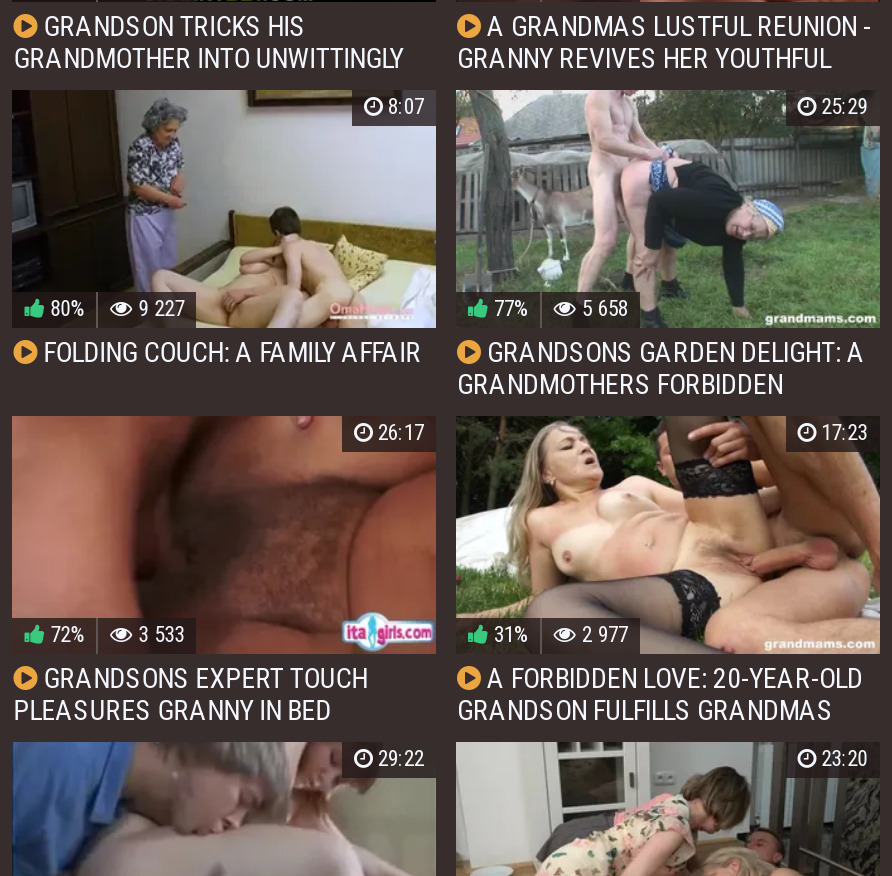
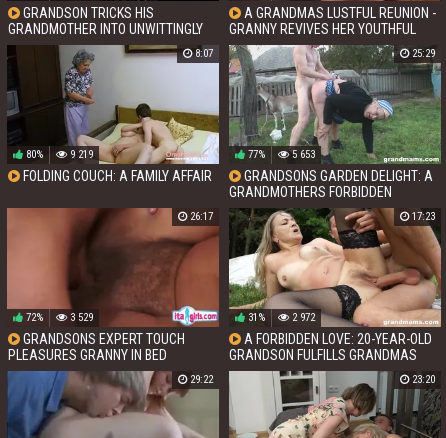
- 80% 9 227
+ 80% 9 219

- 77% 5 658
+ 77% 5 653

- 72% 3 533
+ 72% 3 529

- 31% 2 977
+ 31% 2 972
